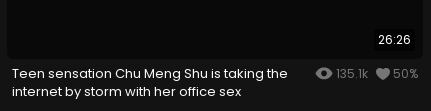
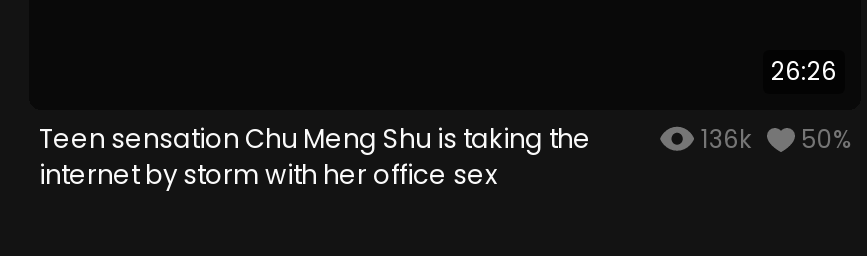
- 135.1k 50%
+ 136k 50%
